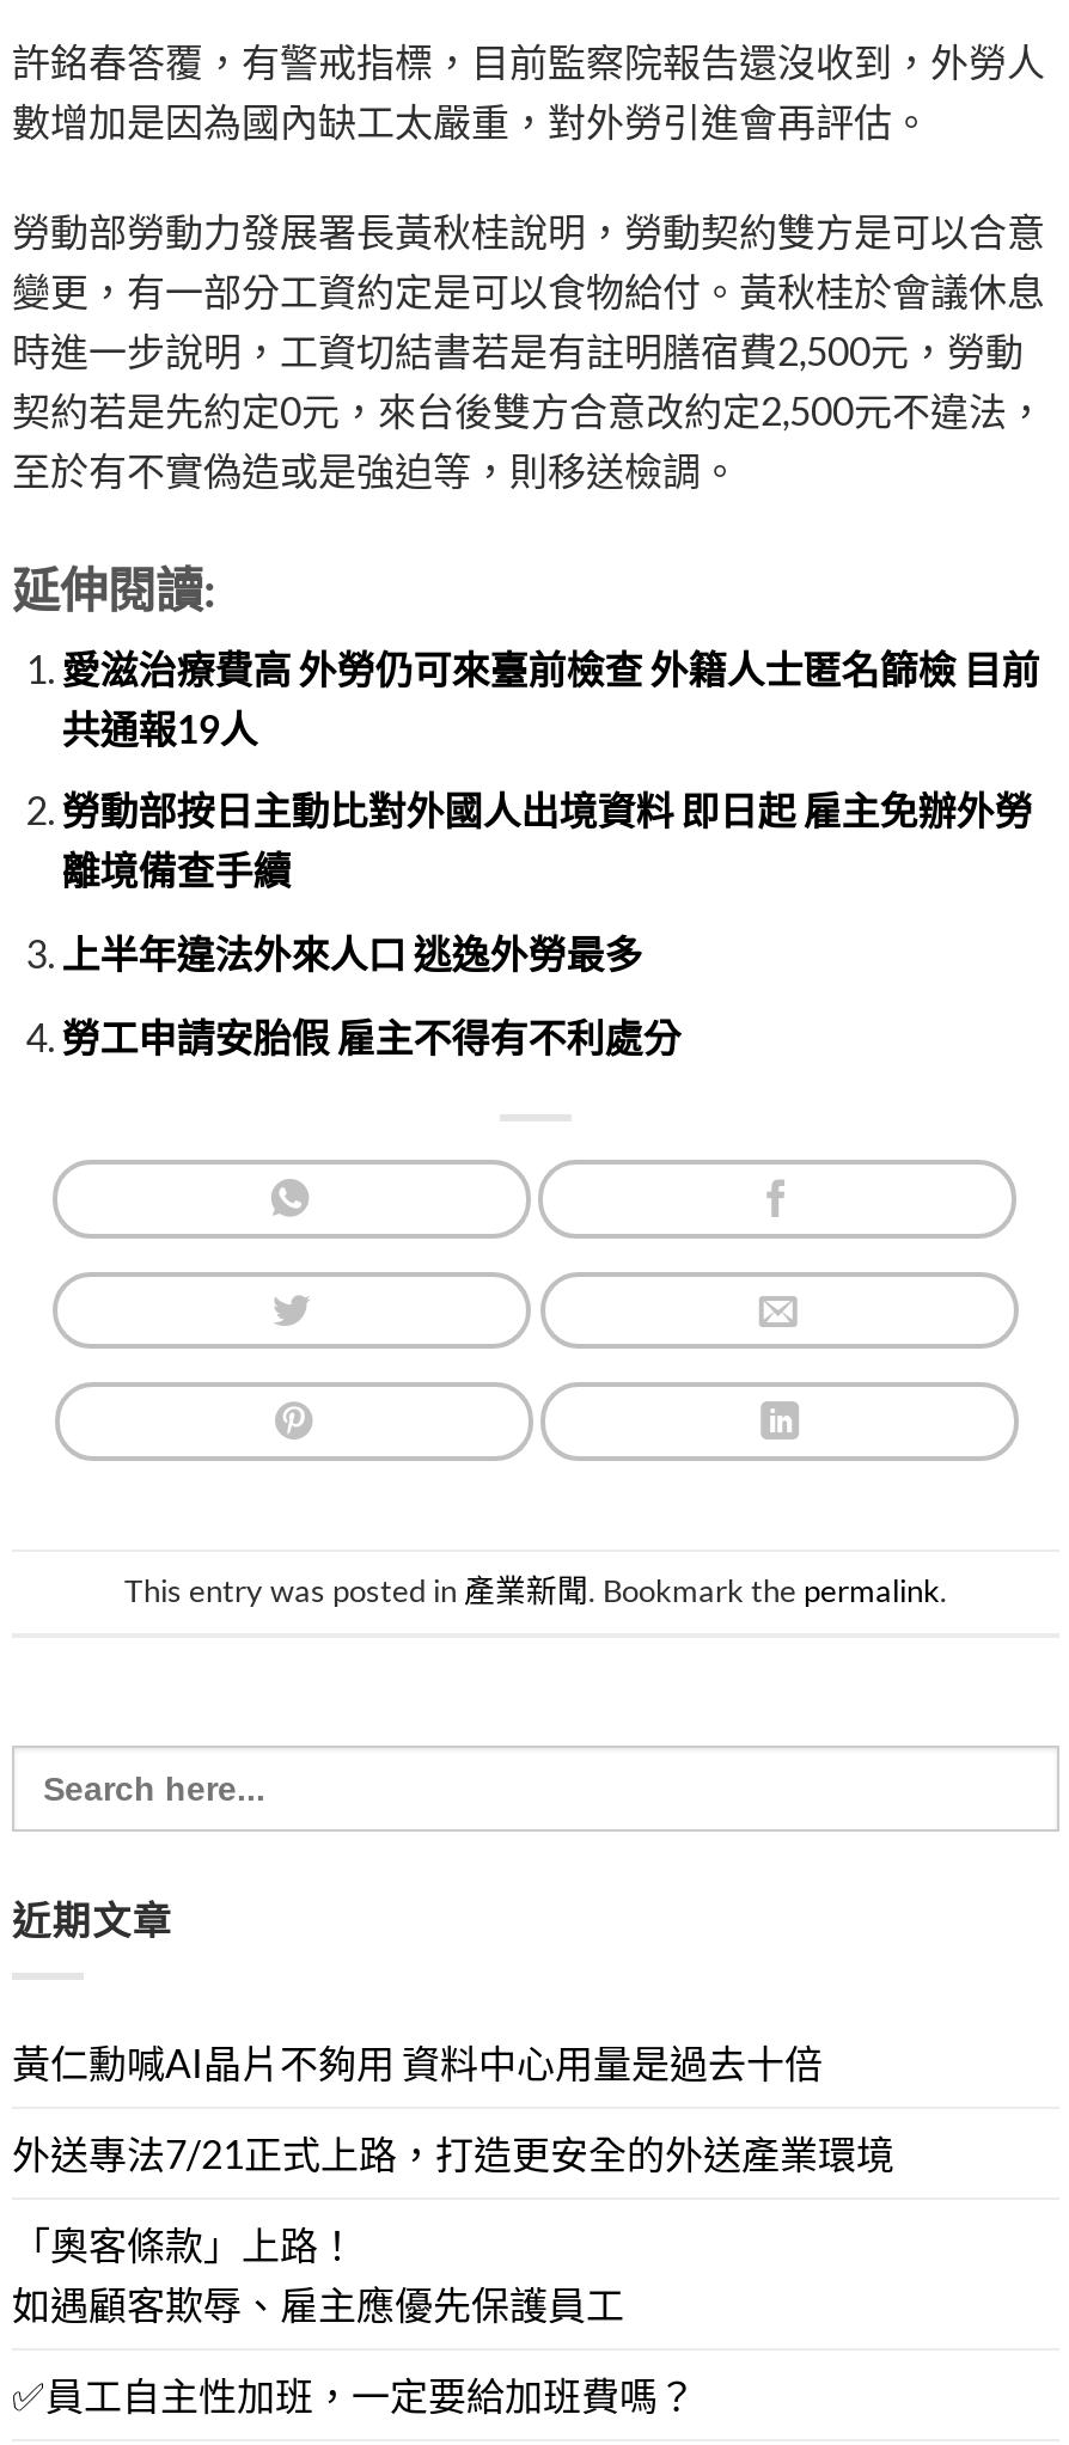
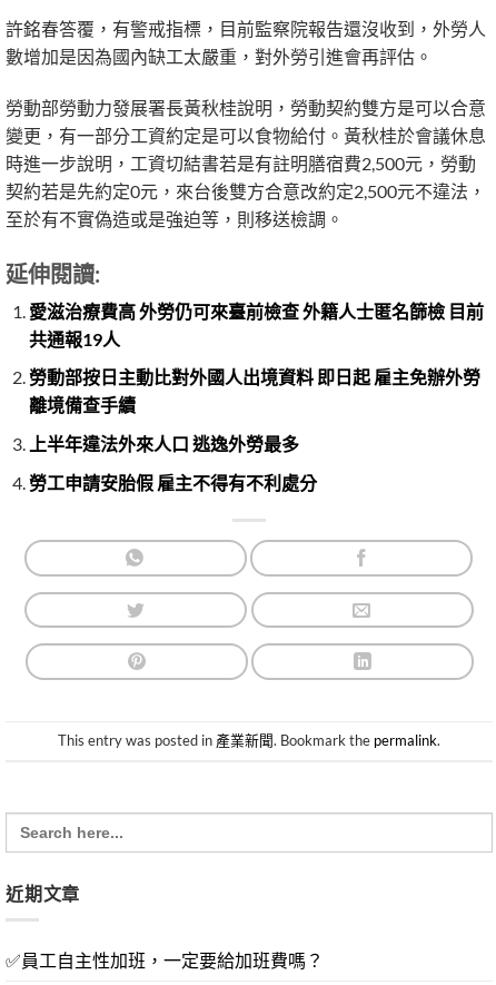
- 黃仁勳喊AI晶片不夠用 資料中心用量是過去十倍
- 外送專法7/21正式上路，打造更安全的外送產業環境
- 「奧客條款」上路！
- 如遇顧客欺辱、雇主應優先保護員工
